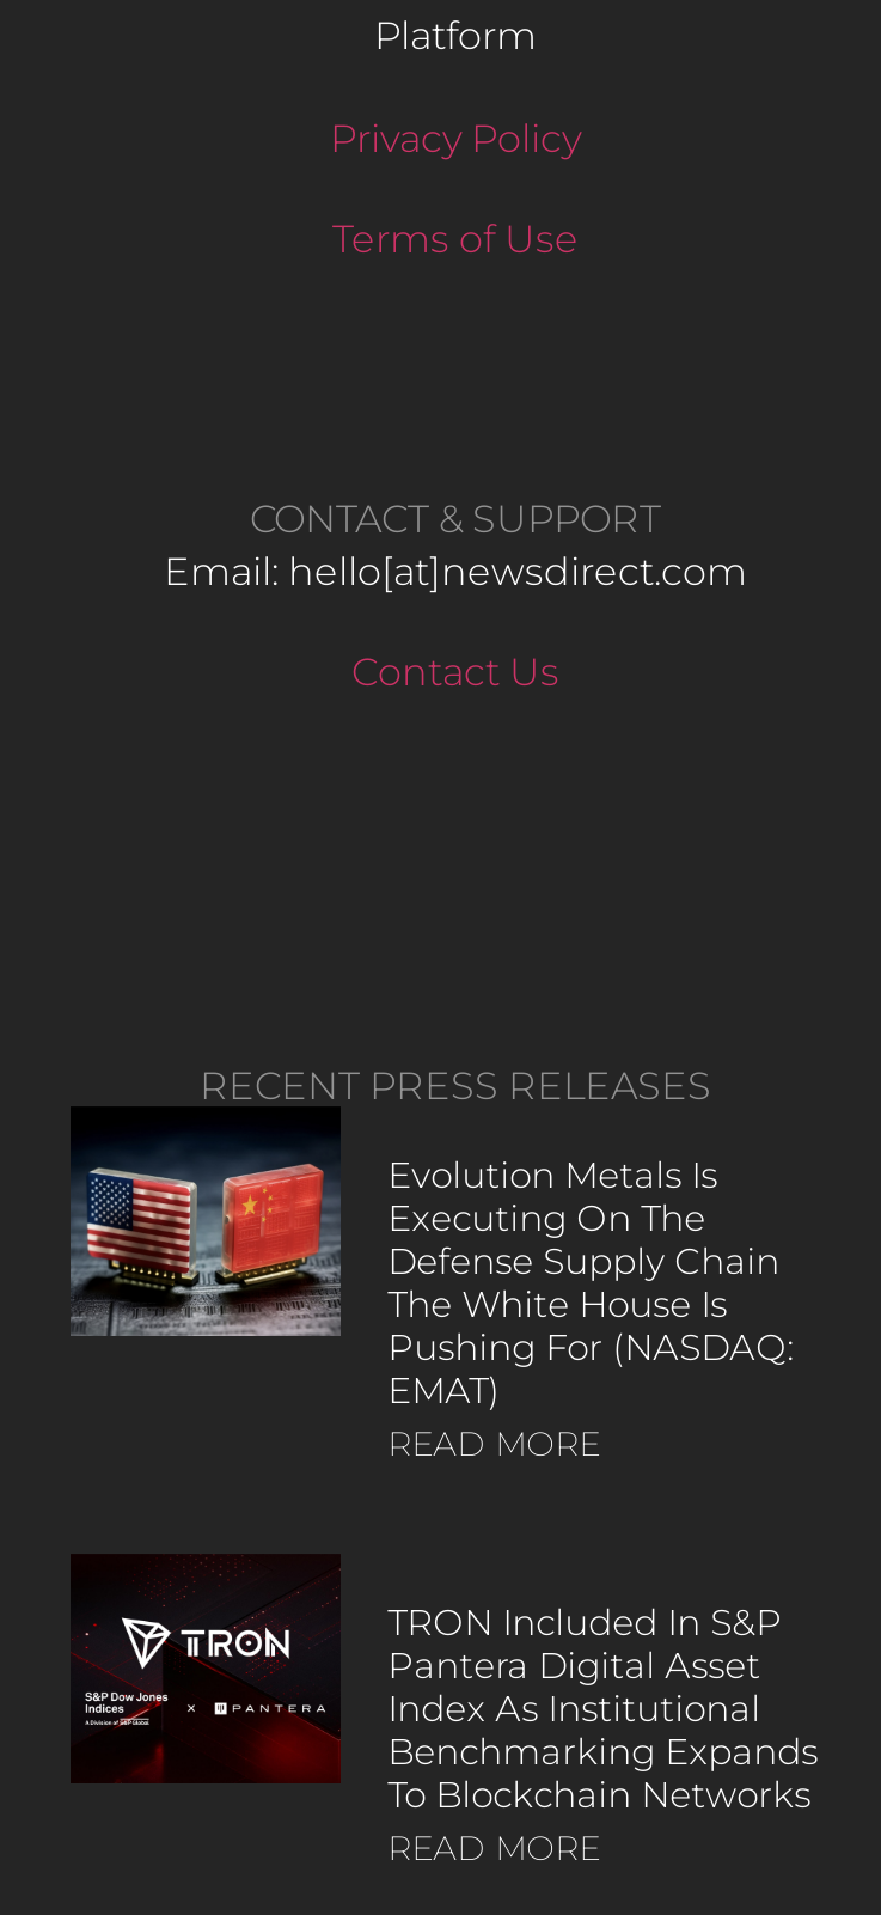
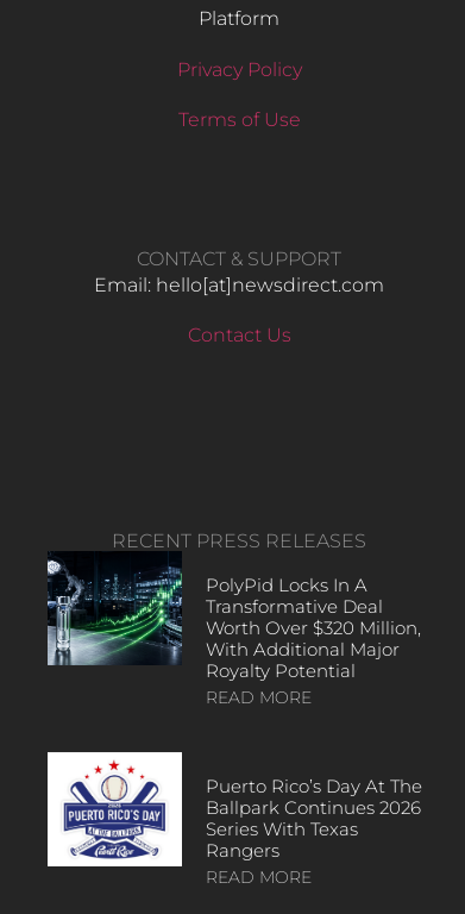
- [image]
- Evolution Metals Is
- Executing On The
- Defense Supply Chain
- The White House Is
- Pushing For (NASDAQ:
- EMAT)
+ [image]
+ PolyPid Locks In A
+ Transformative Deal
+ Worth Over $320 Million,
+ With Additional Major
+ Royalty Potential

- [image]
- TRON Included In S&P
- Pantera Digital Asset
- Index As Institutional
- Benchmarking Expands
- To Blockchain Networks
+ [image]
+ Puerto Rico’s Day At The
+ Ballpark Continues 2026
+ Series With Texas
+ Rangers
